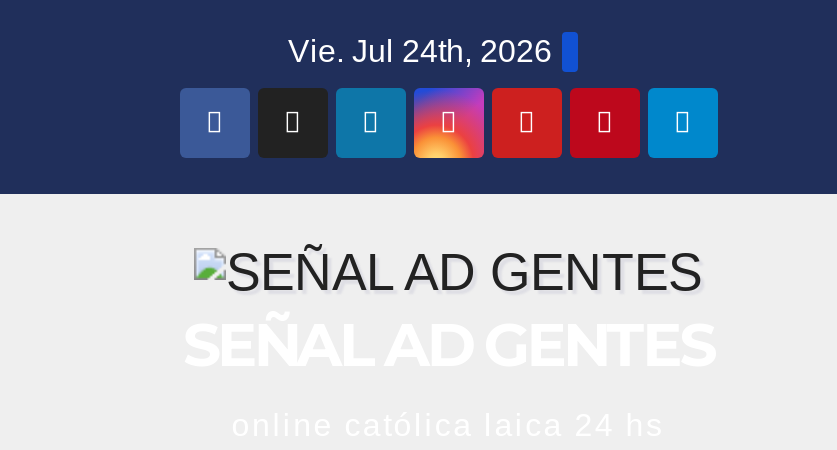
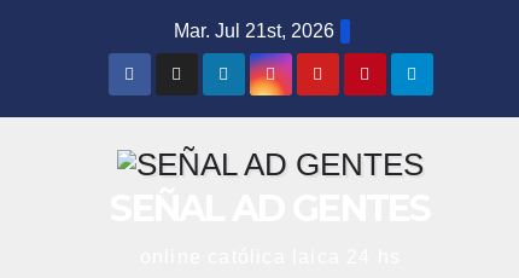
- Vie. Jul 24th, 2026
+ Mar. Jul 21st, 2026
